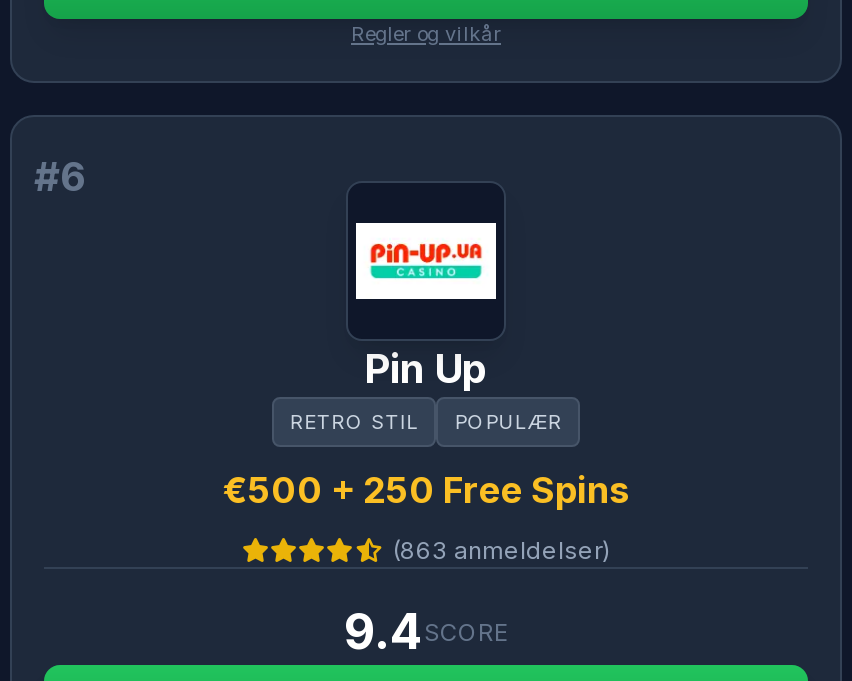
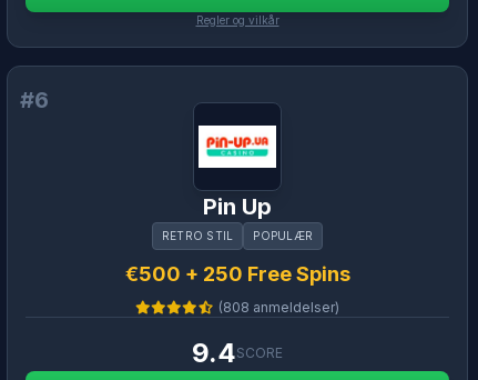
- (863 anmeldelser)
+ (808 anmeldelser)
